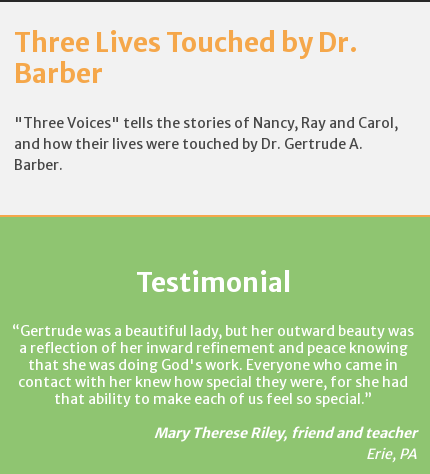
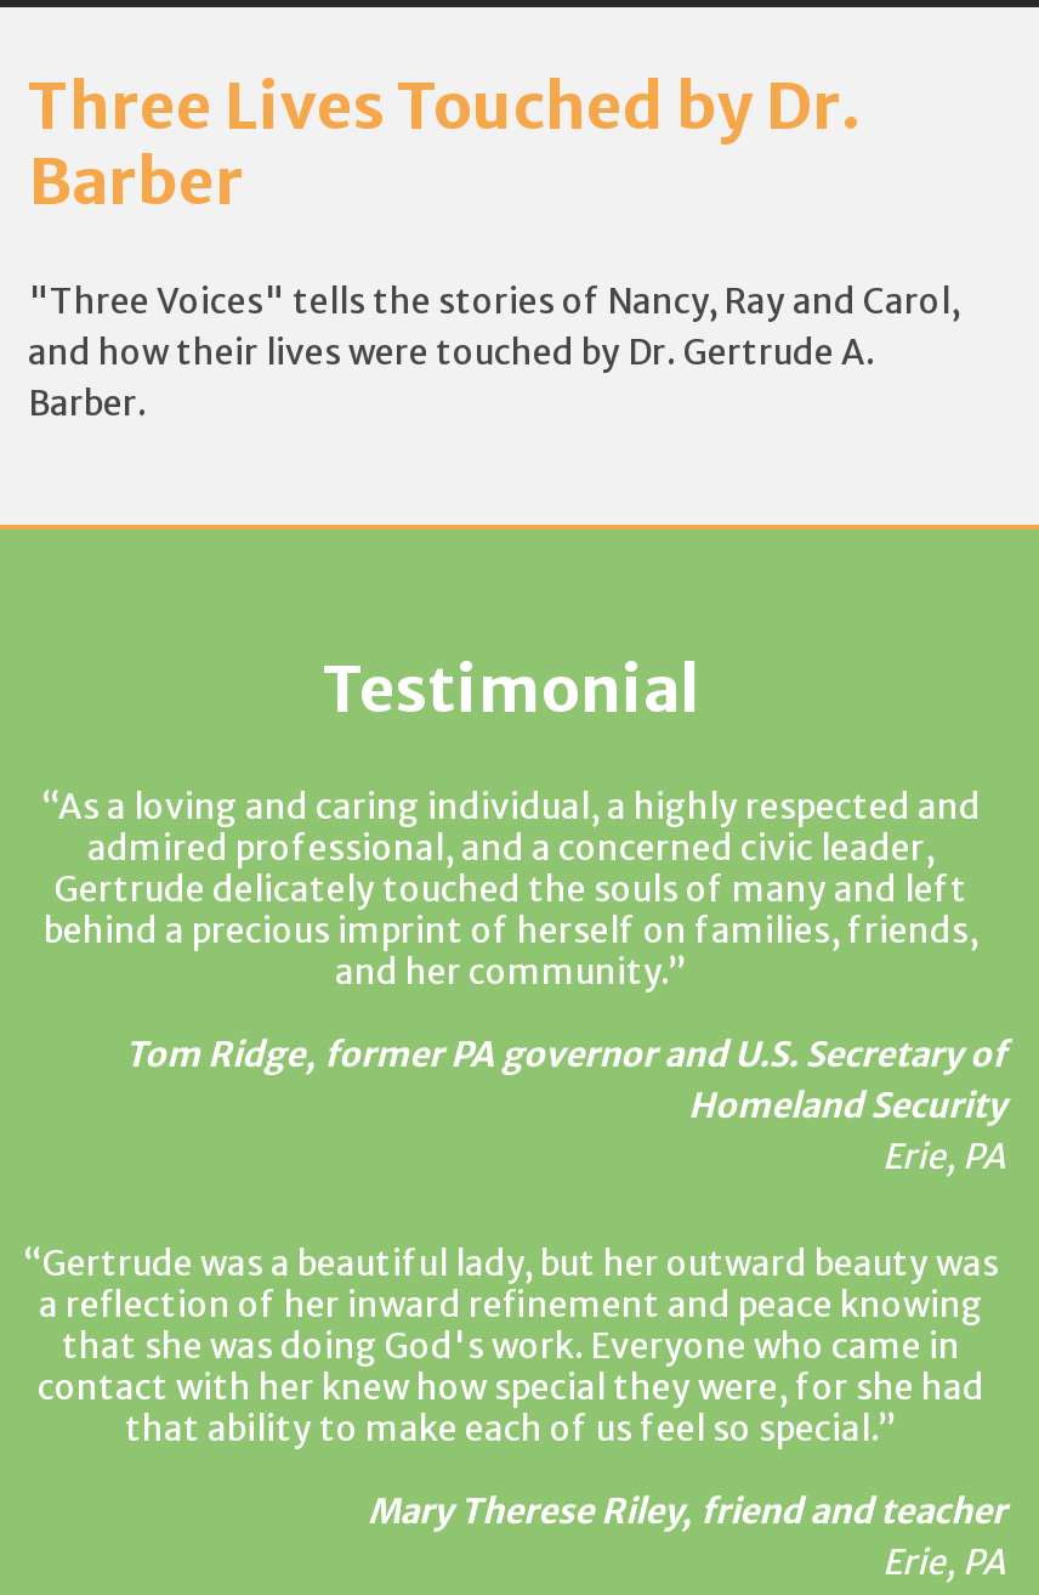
+ As a loving and caring individual, a highly respected and
+ admired professional, and a concerned civic leader,
+ Gertrude delicately touched the souls of many and left
+ behind a precious imprint of herself on families, friends,
+ and her community.
+ Tom Ridge, former PA governor and U.S. Secretary of
+ Homeland Security
+ Erie, PA
